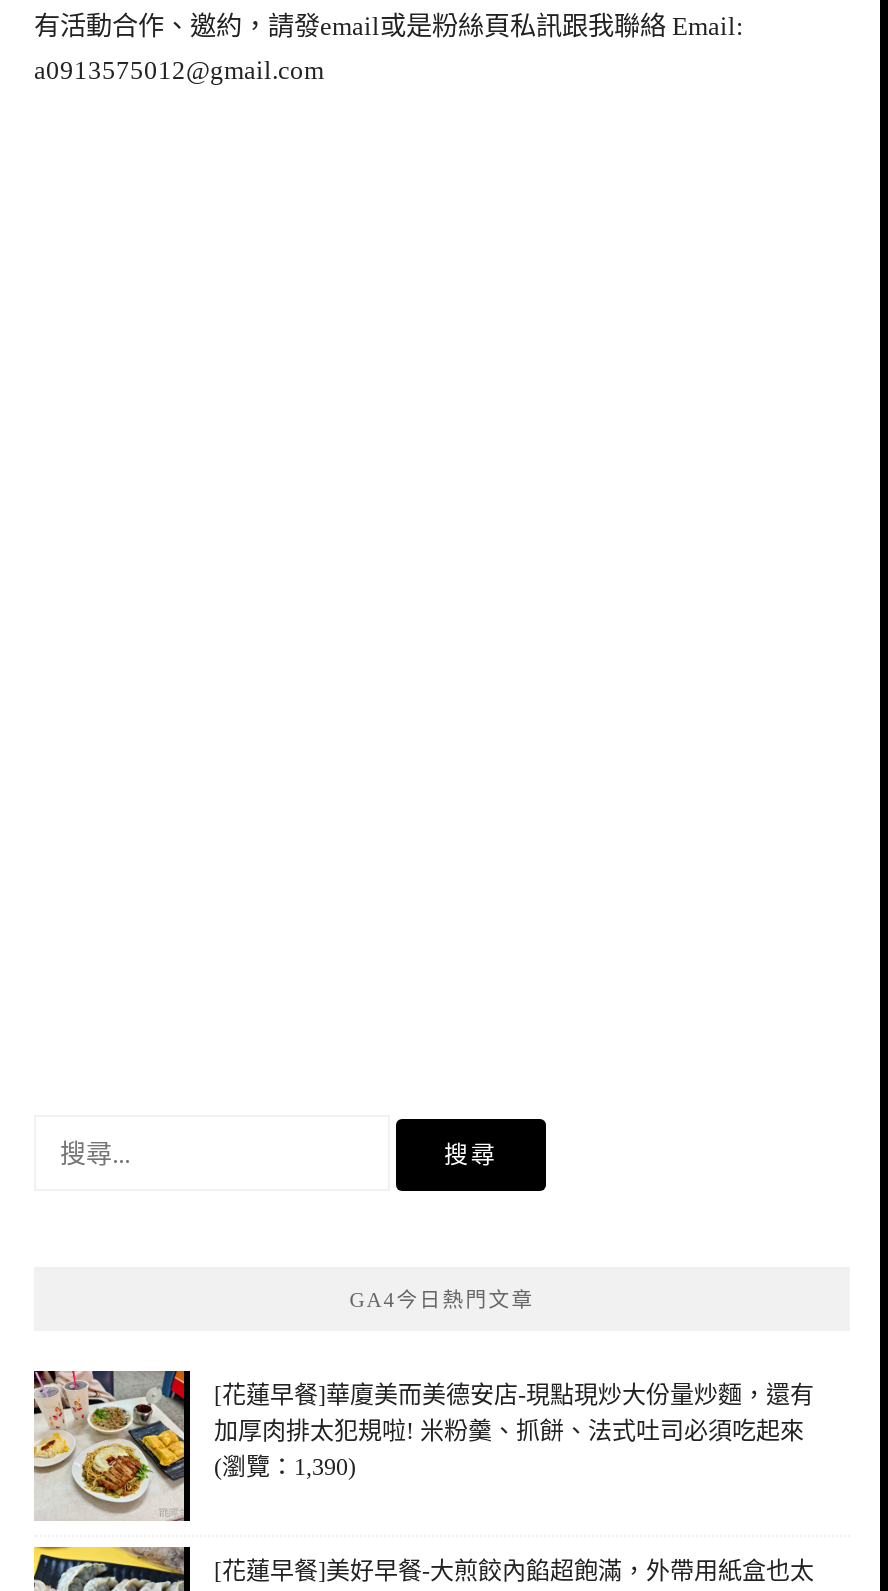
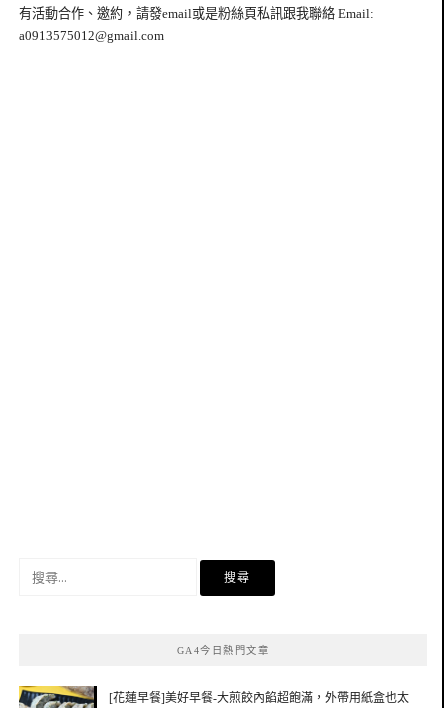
- [image]
- [花蓮早餐]華廈美而美德安店-現點現炒大份量炒麵，還有
- 加厚肉排太犯規啦! 米粉羹、抓餅、法式吐司必須吃起來
- (瀏覽：1,390)
